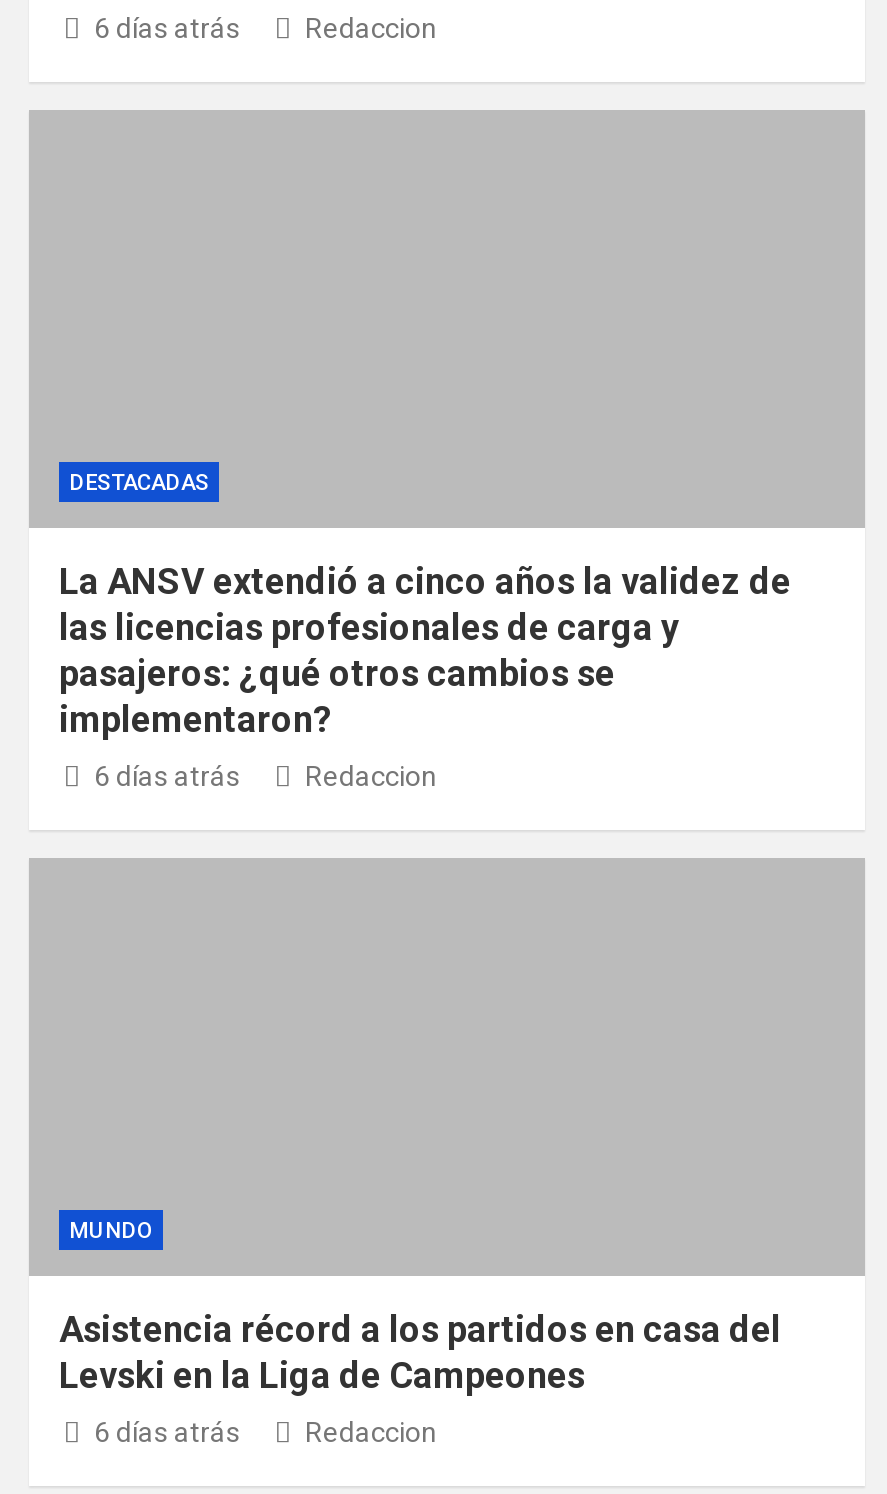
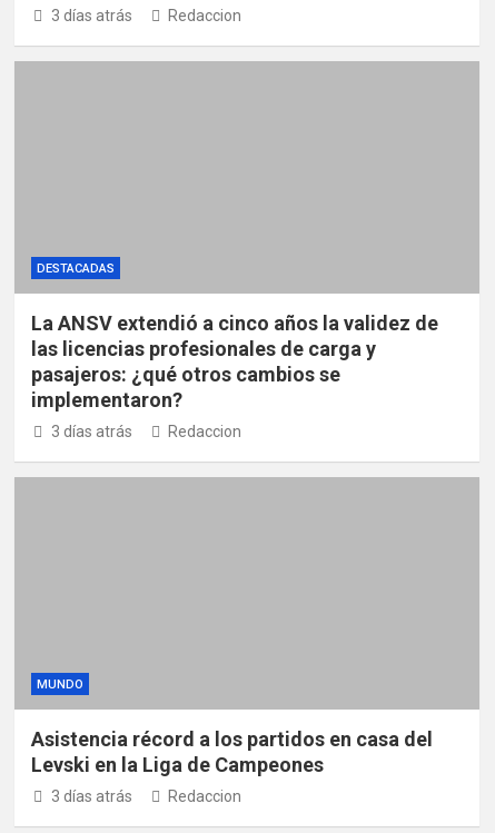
- 6 días atrás
+ 3 días atrás

- 6 días atrás
+ 3 días atrás

- 6 días atrás
+ 3 días atrás
